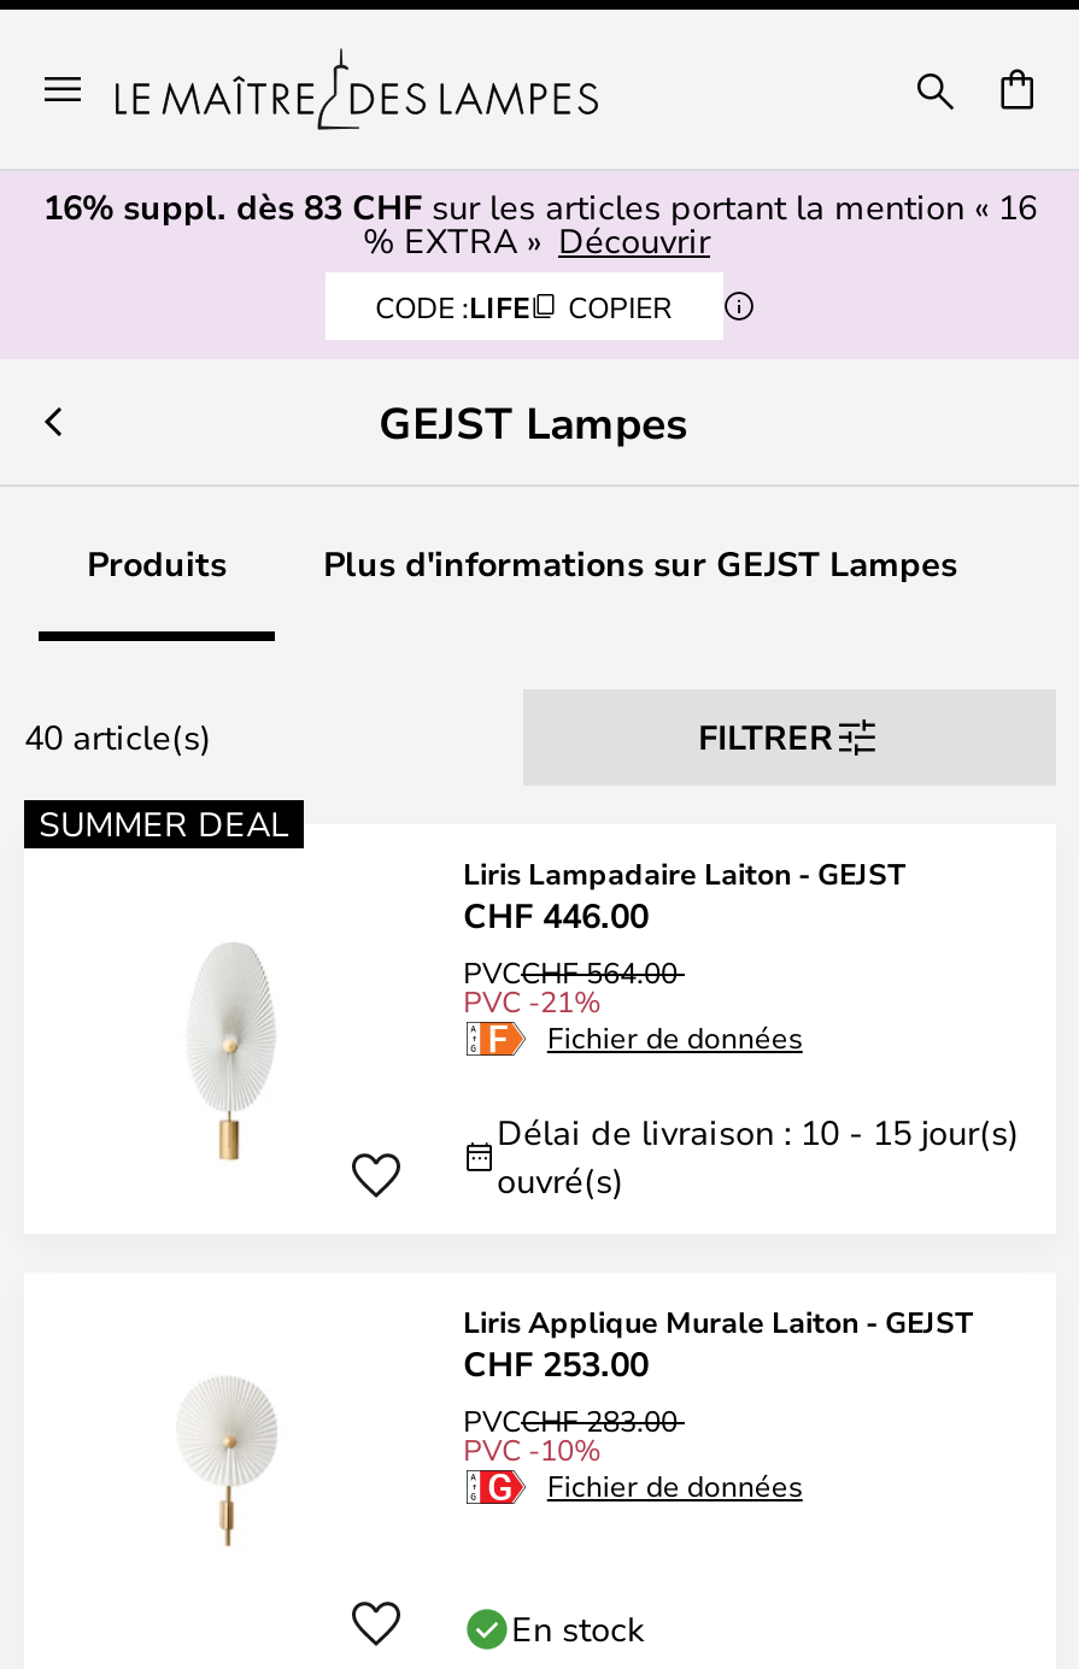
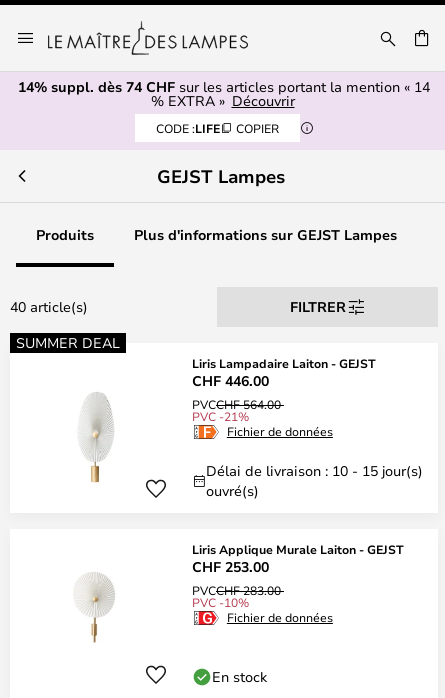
- 16% suppl. dès 83 CHF sur les articles portant la mention « 16
+ 14% suppl. dès 74 CHF sur les articles portant la mention « 14
